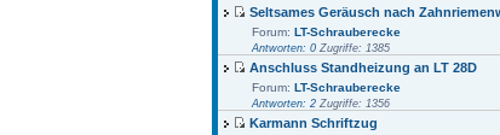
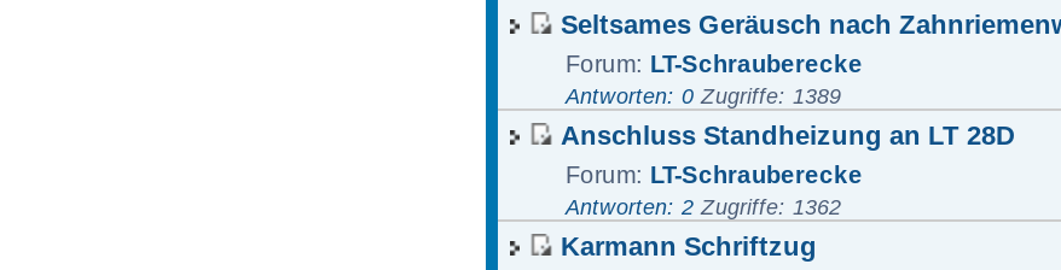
- Antworten: 0 Zugriffe: 1385
+ Antworten: 0 Zugriffe: 1389

- Antworten: 2 Zugriffe: 1356
+ Antworten: 2 Zugriffe: 1362
